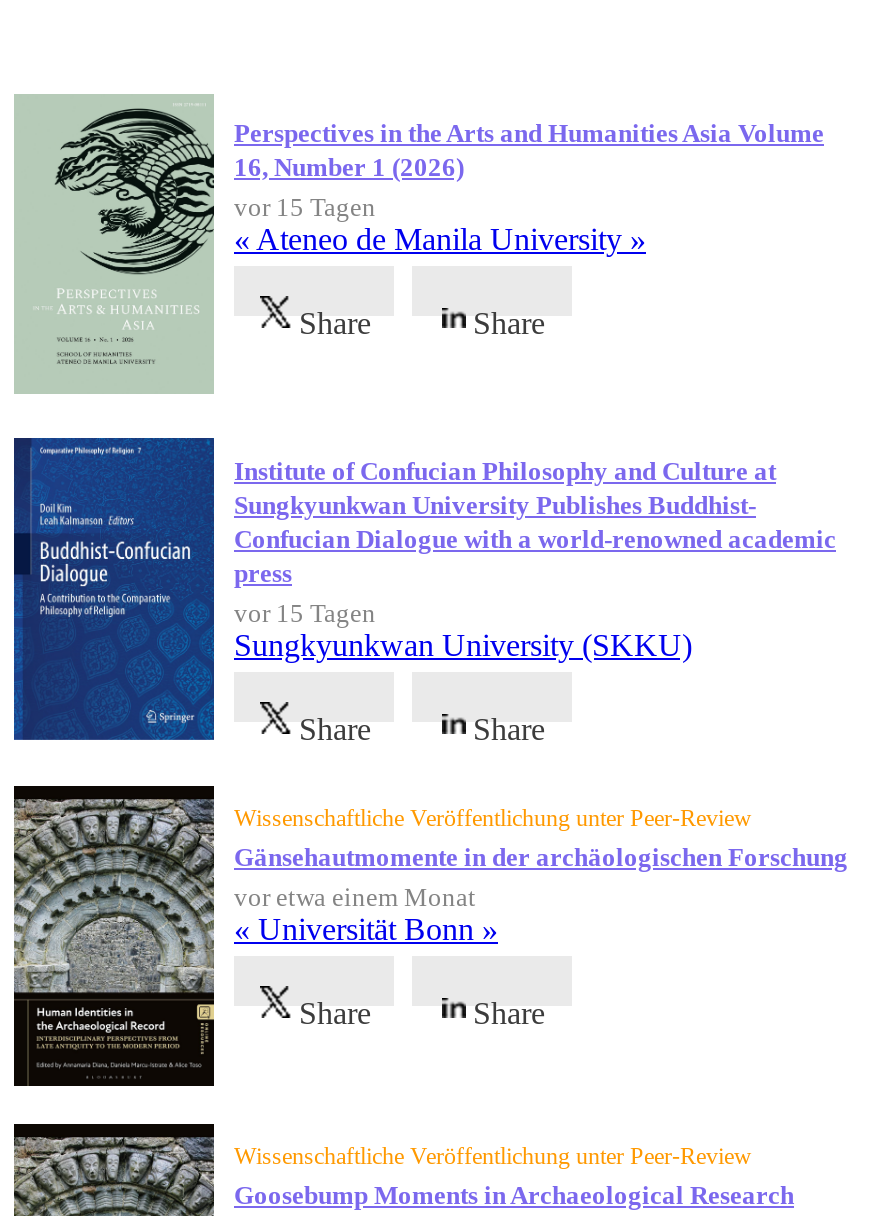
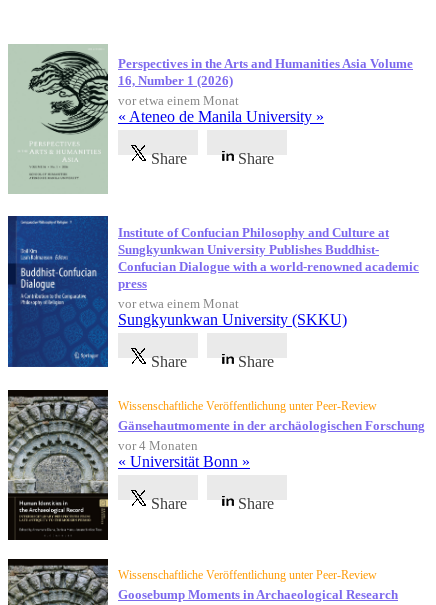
- vor 15 Tagen
+ vor etwa einem Monat

- vor 15 Tagen
+ vor etwa einem Monat

- vor etwa einem Monat
+ vor 4 Monaten
